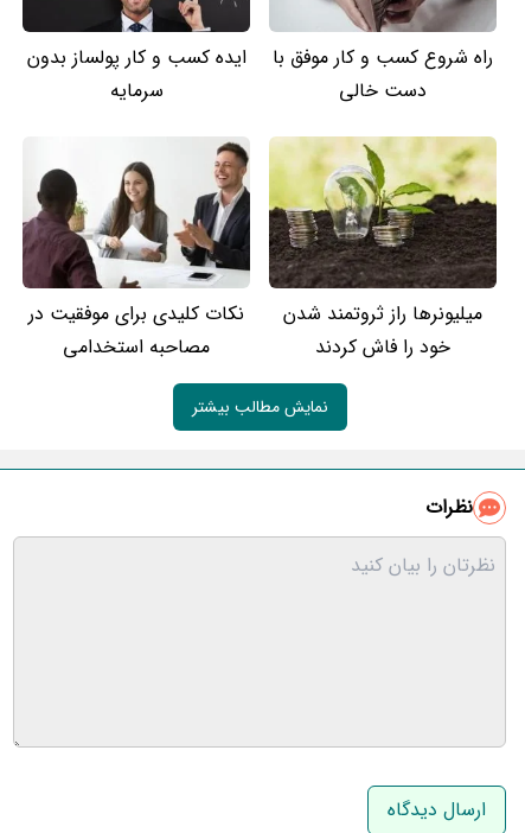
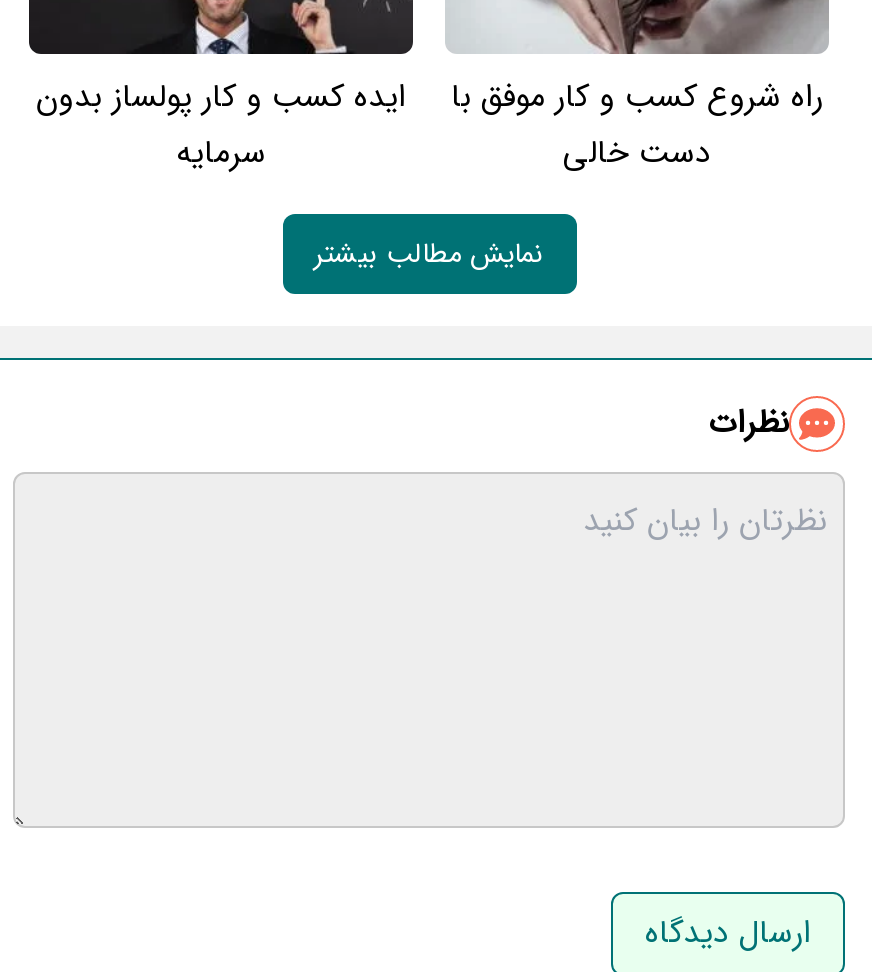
- [image]
- نکات کلیدی برای موفقیت در
- مصاحبه استخدامی

- [image]
- میلیونرها راز ثروتمند شدن
- خود را فاش کردند
